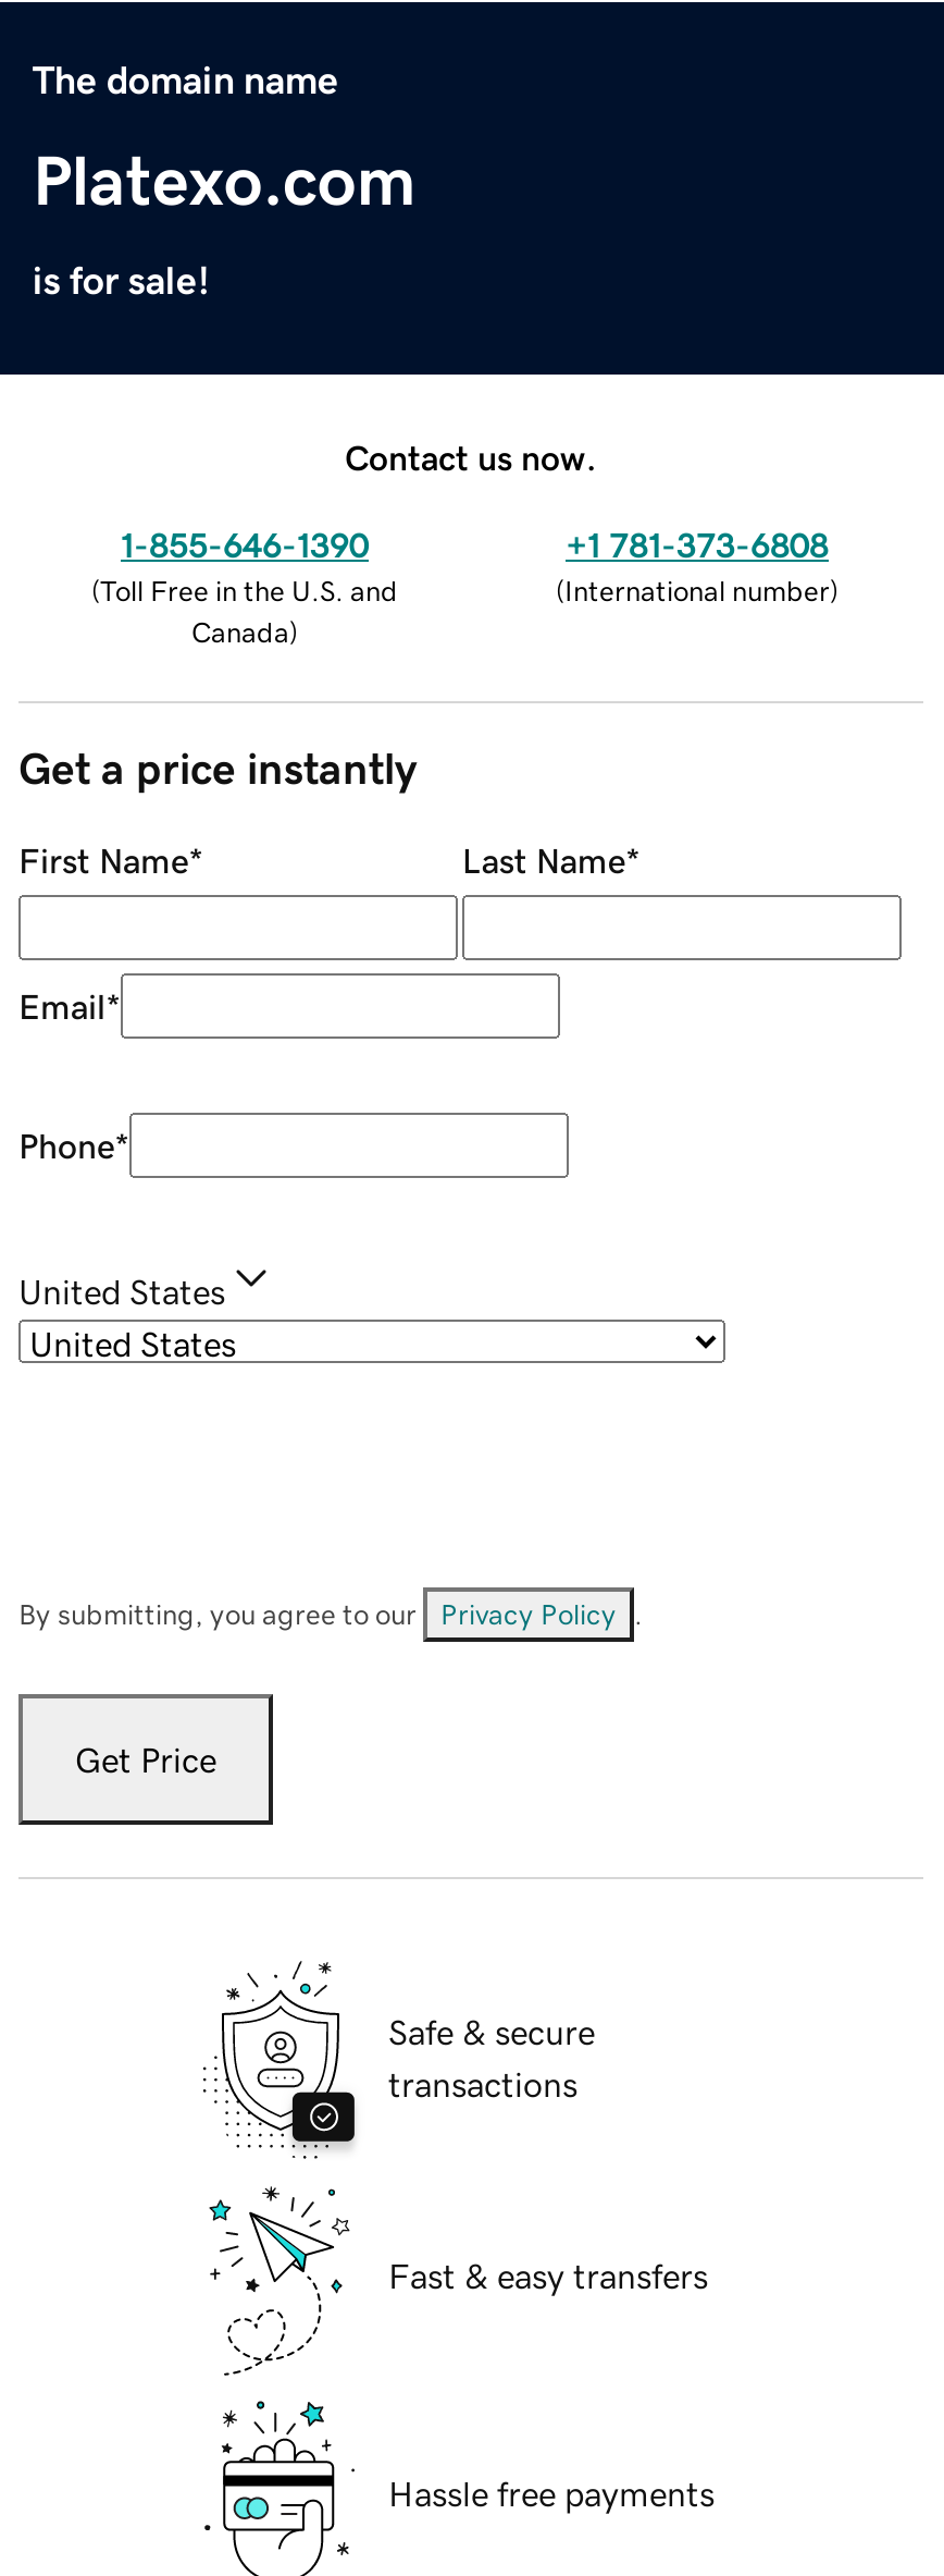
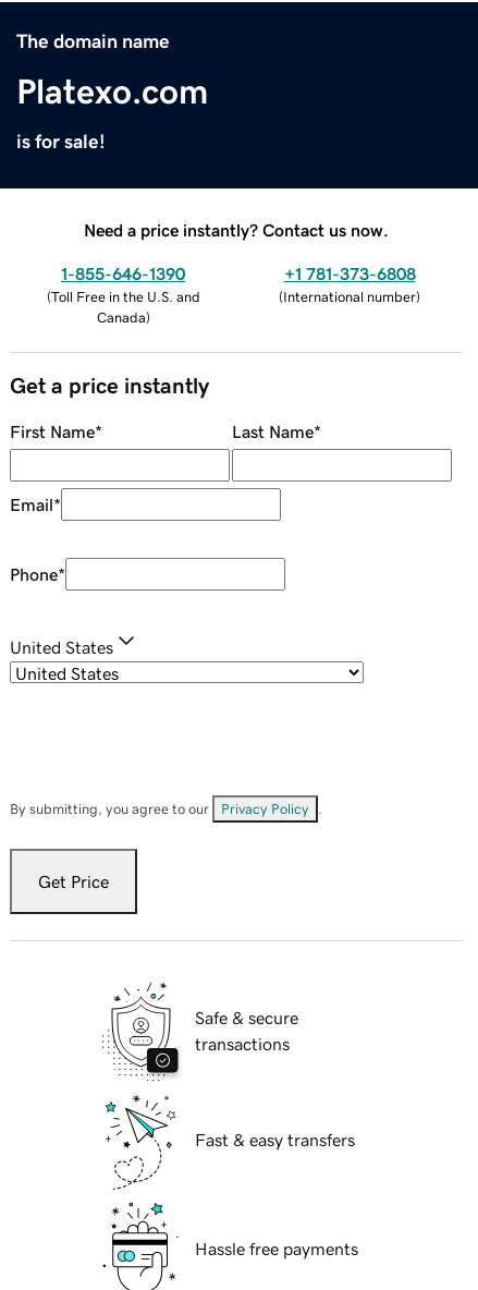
- Contact us now.
+ Need a price instantly? Contact us now.
